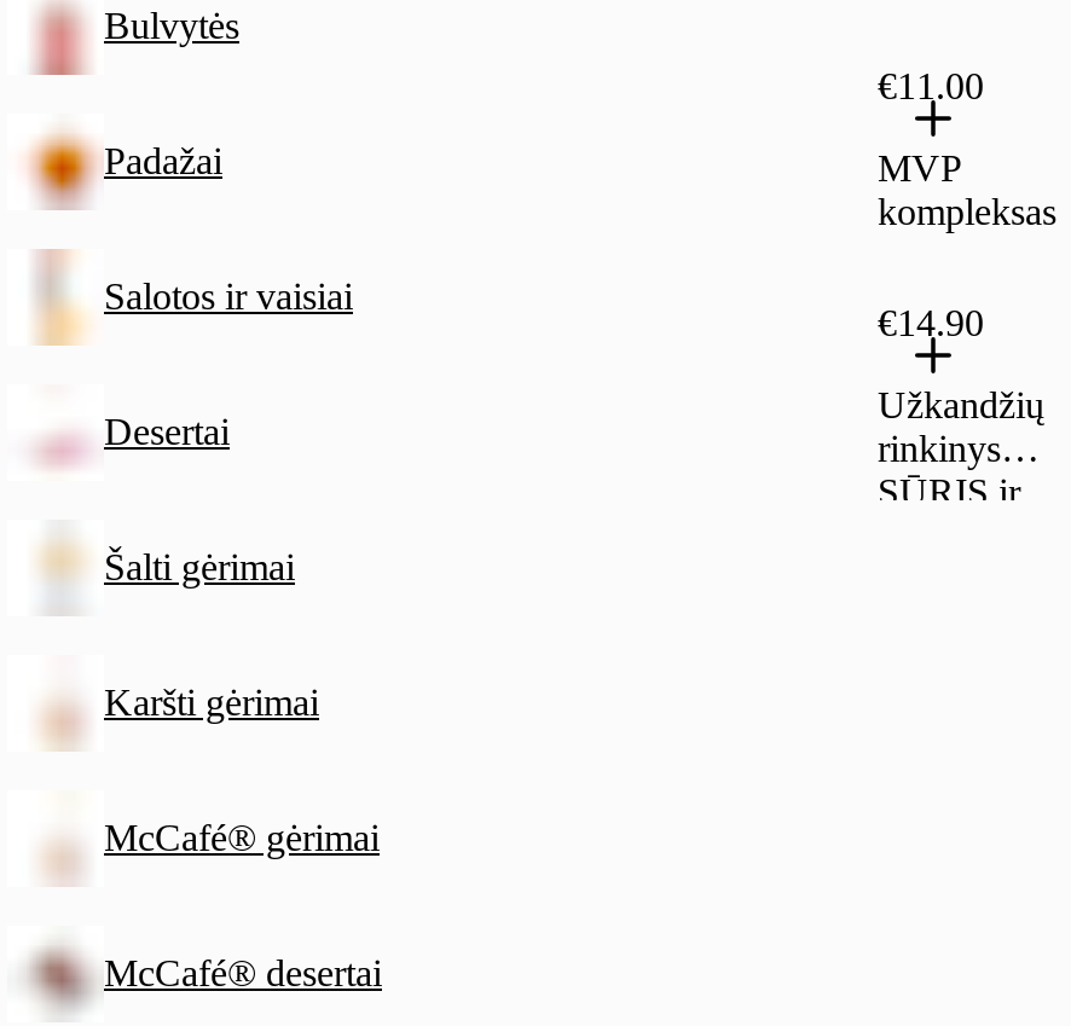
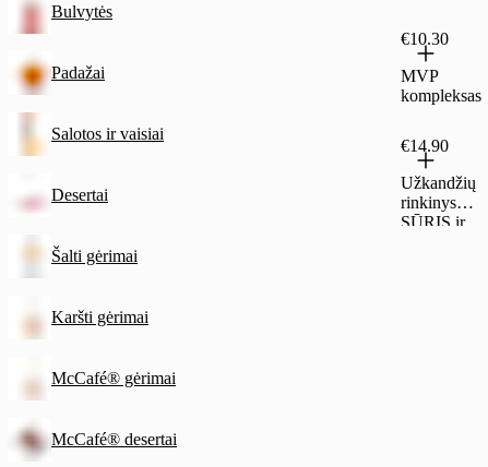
- €11.00
+ €10.30
